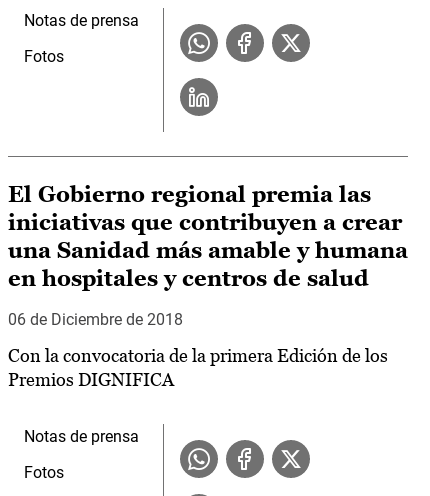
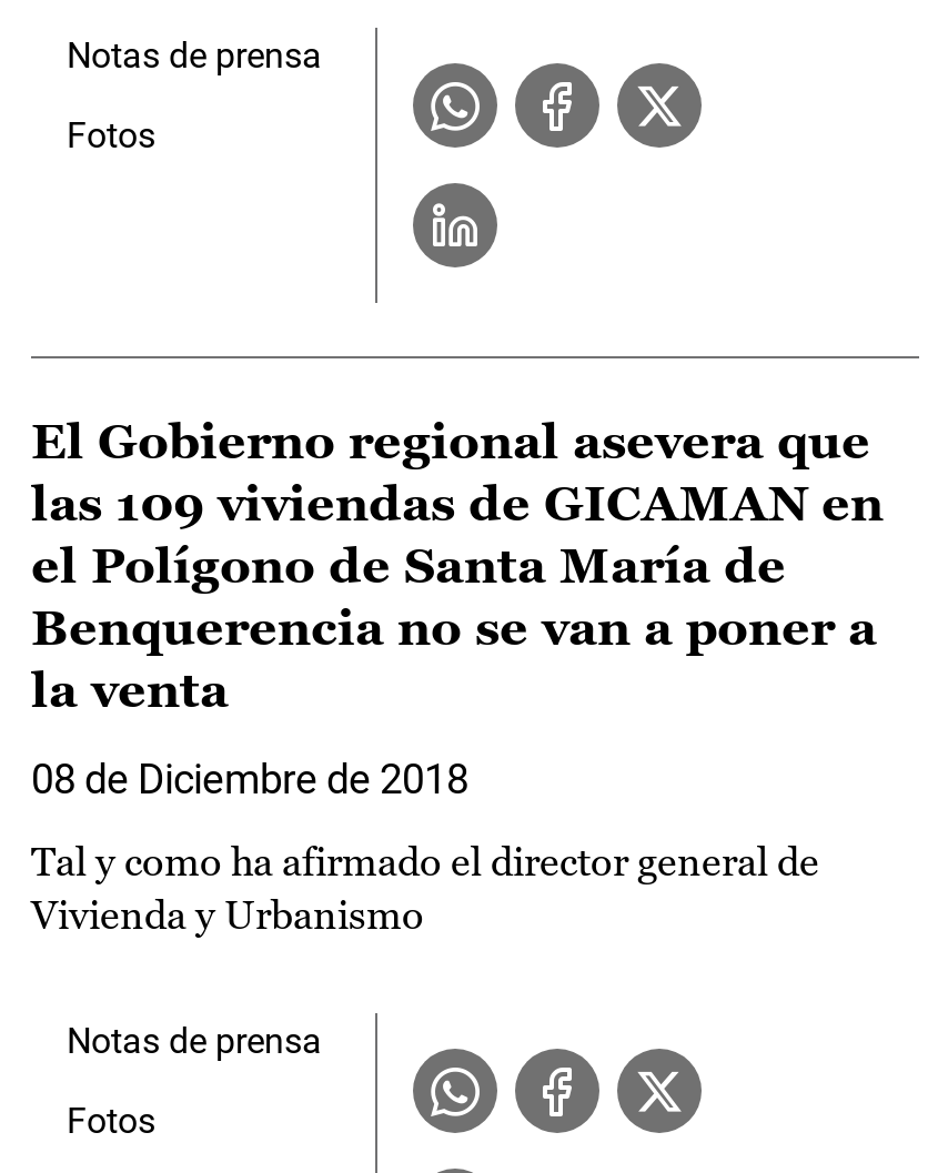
- El Gobierno regional premia las
- iniciativas que contribuyen a crear
- una Sanidad más amable y humana
- en hospitales y centros de salud
+ El Gobierno regional asevera que
+ las 109 viviendas de GICAMAN en
+ el Polígono de Santa María de
+ Benquerencia no se van a poner a
+ la venta

- 06 de Diciembre de 2018
+ 08 de Diciembre de 2018

- Con la convocatoria de la primera Edición de los
- Premios DIGNIFICA
+ Tal y como ha afirmado el director general de
+ Vivienda y Urbanismo
